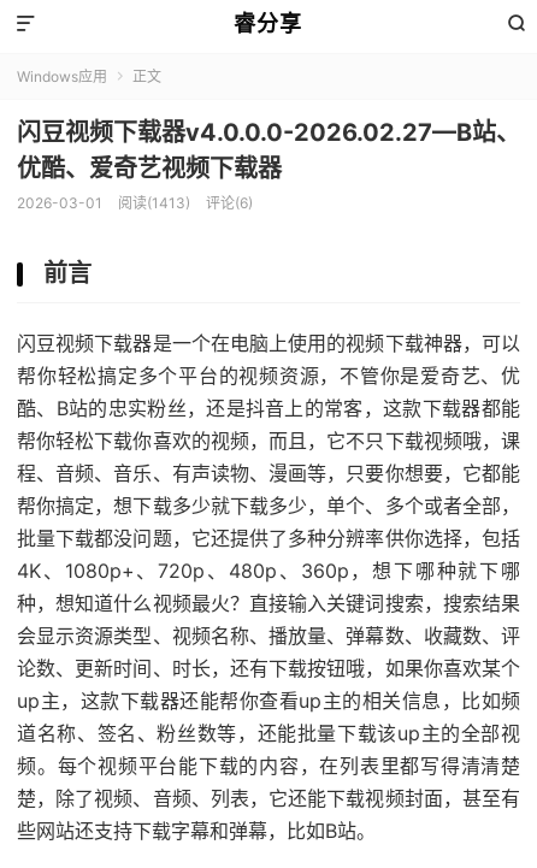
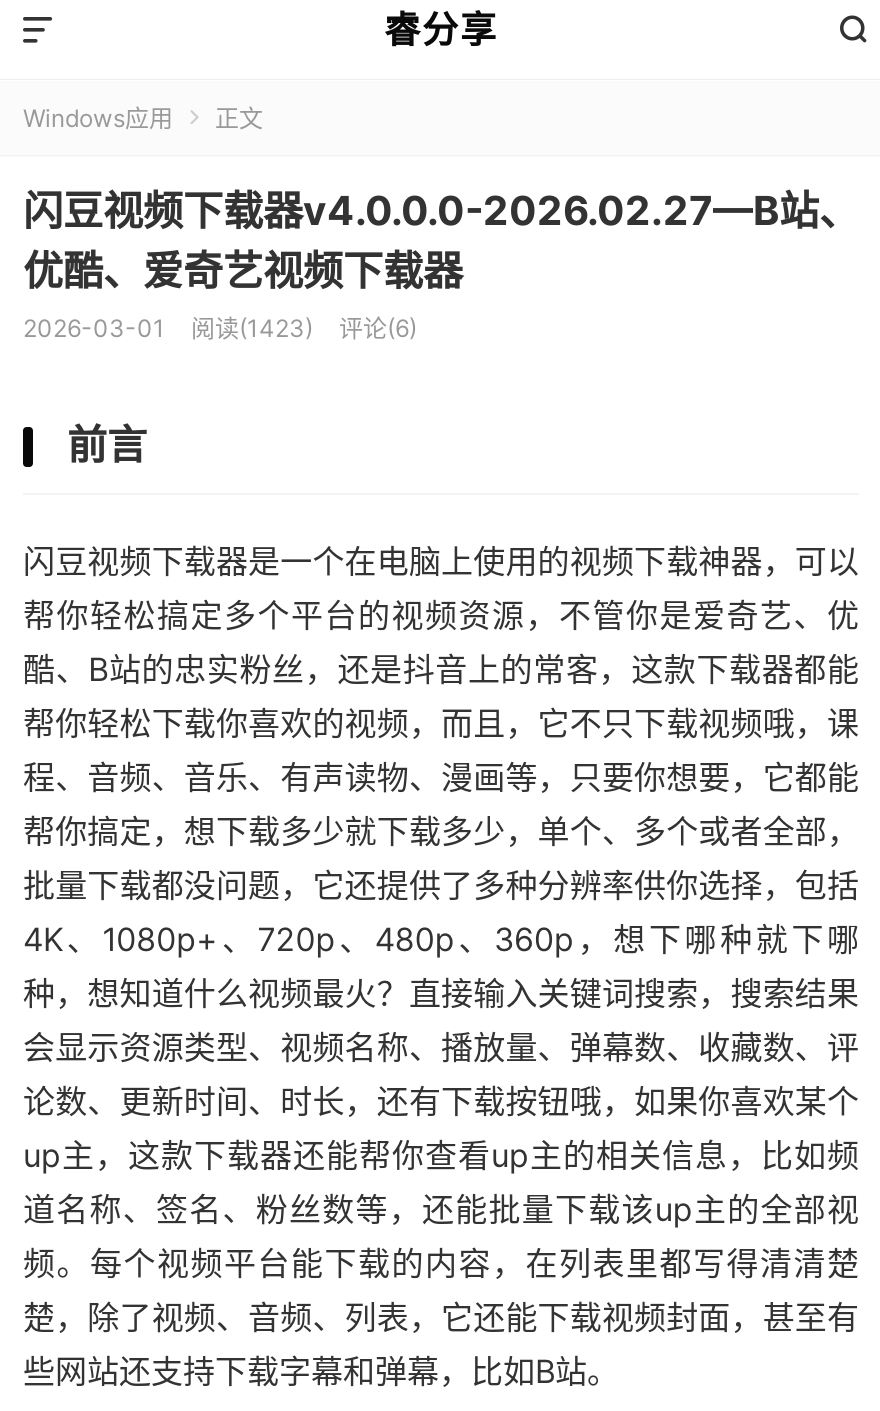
- 2026-03-01 阅读(1413) 评论(6)
+ 2026-03-01 阅读(1423) 评论(6)
